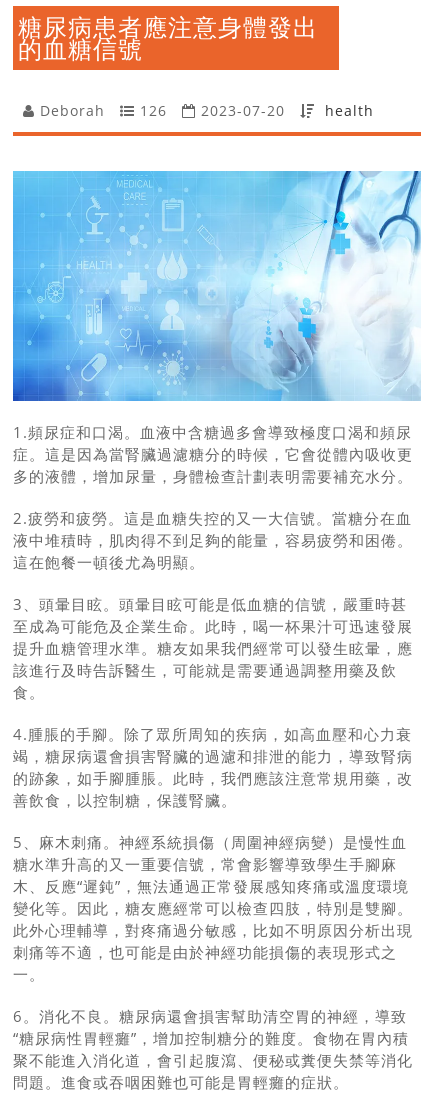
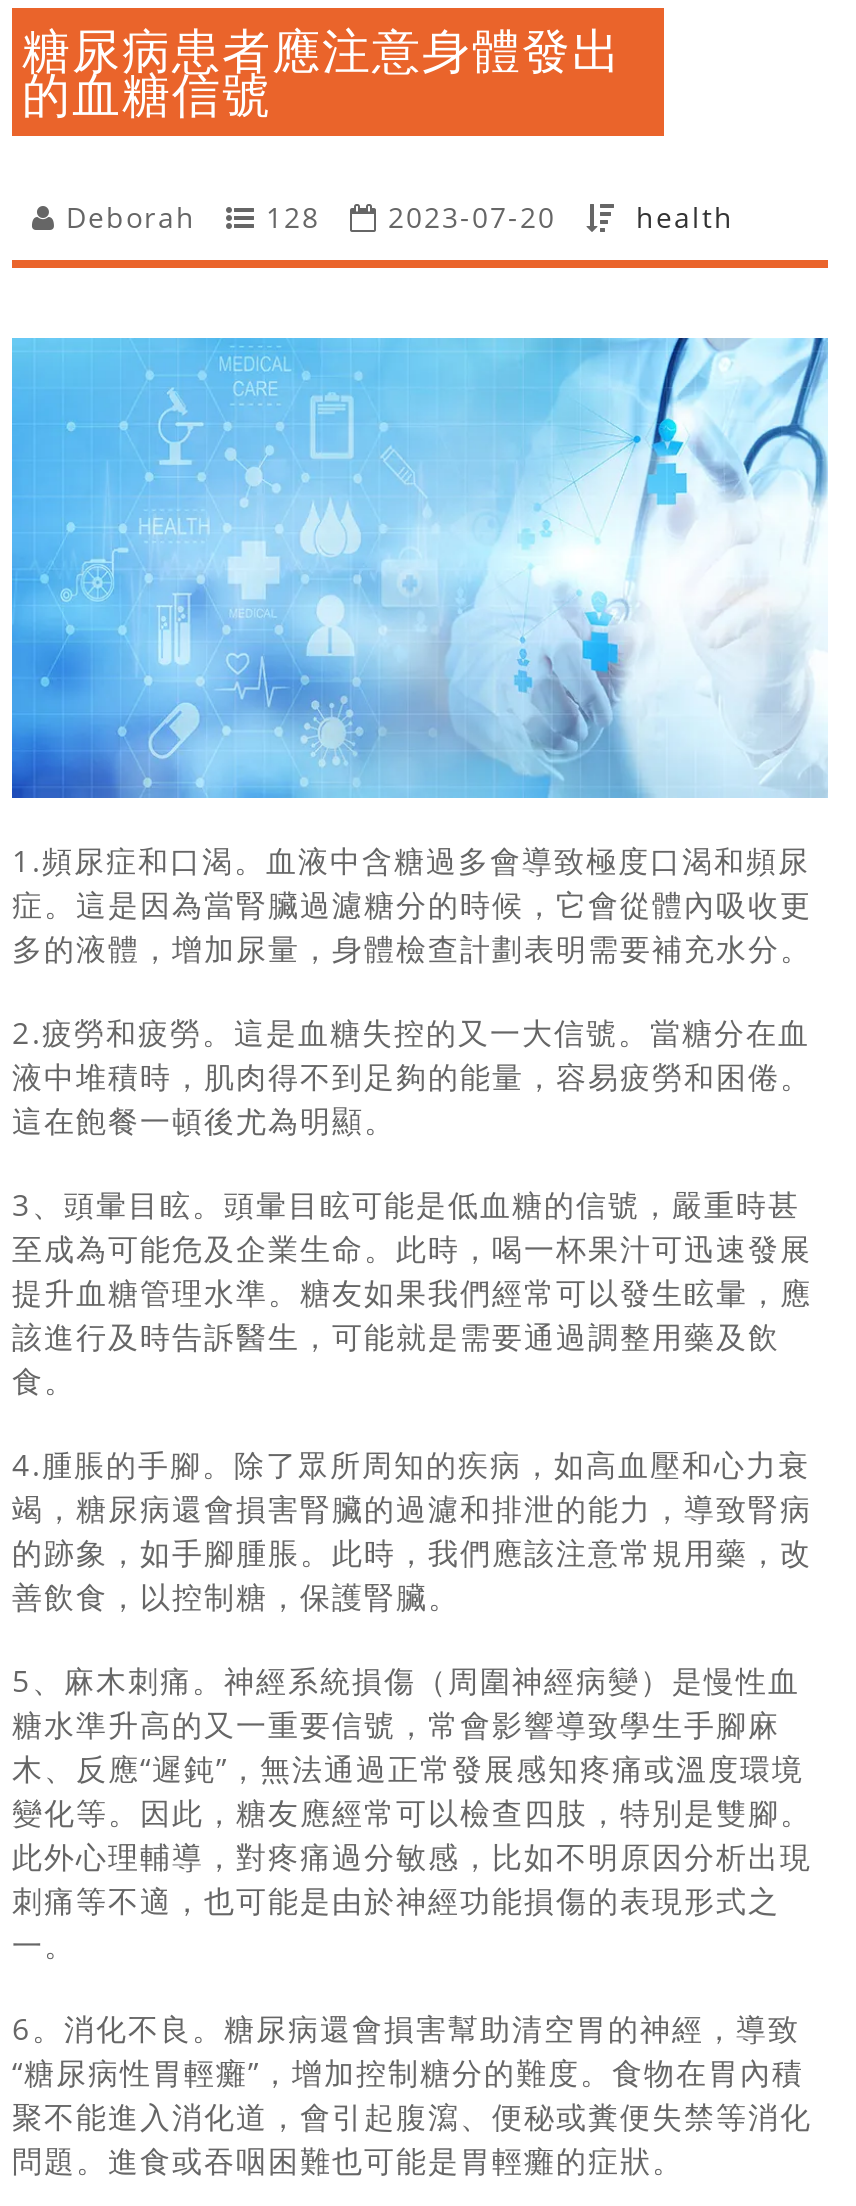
- Deborah 126 2023-07-20
+ Deborah 128 2023-07-20
